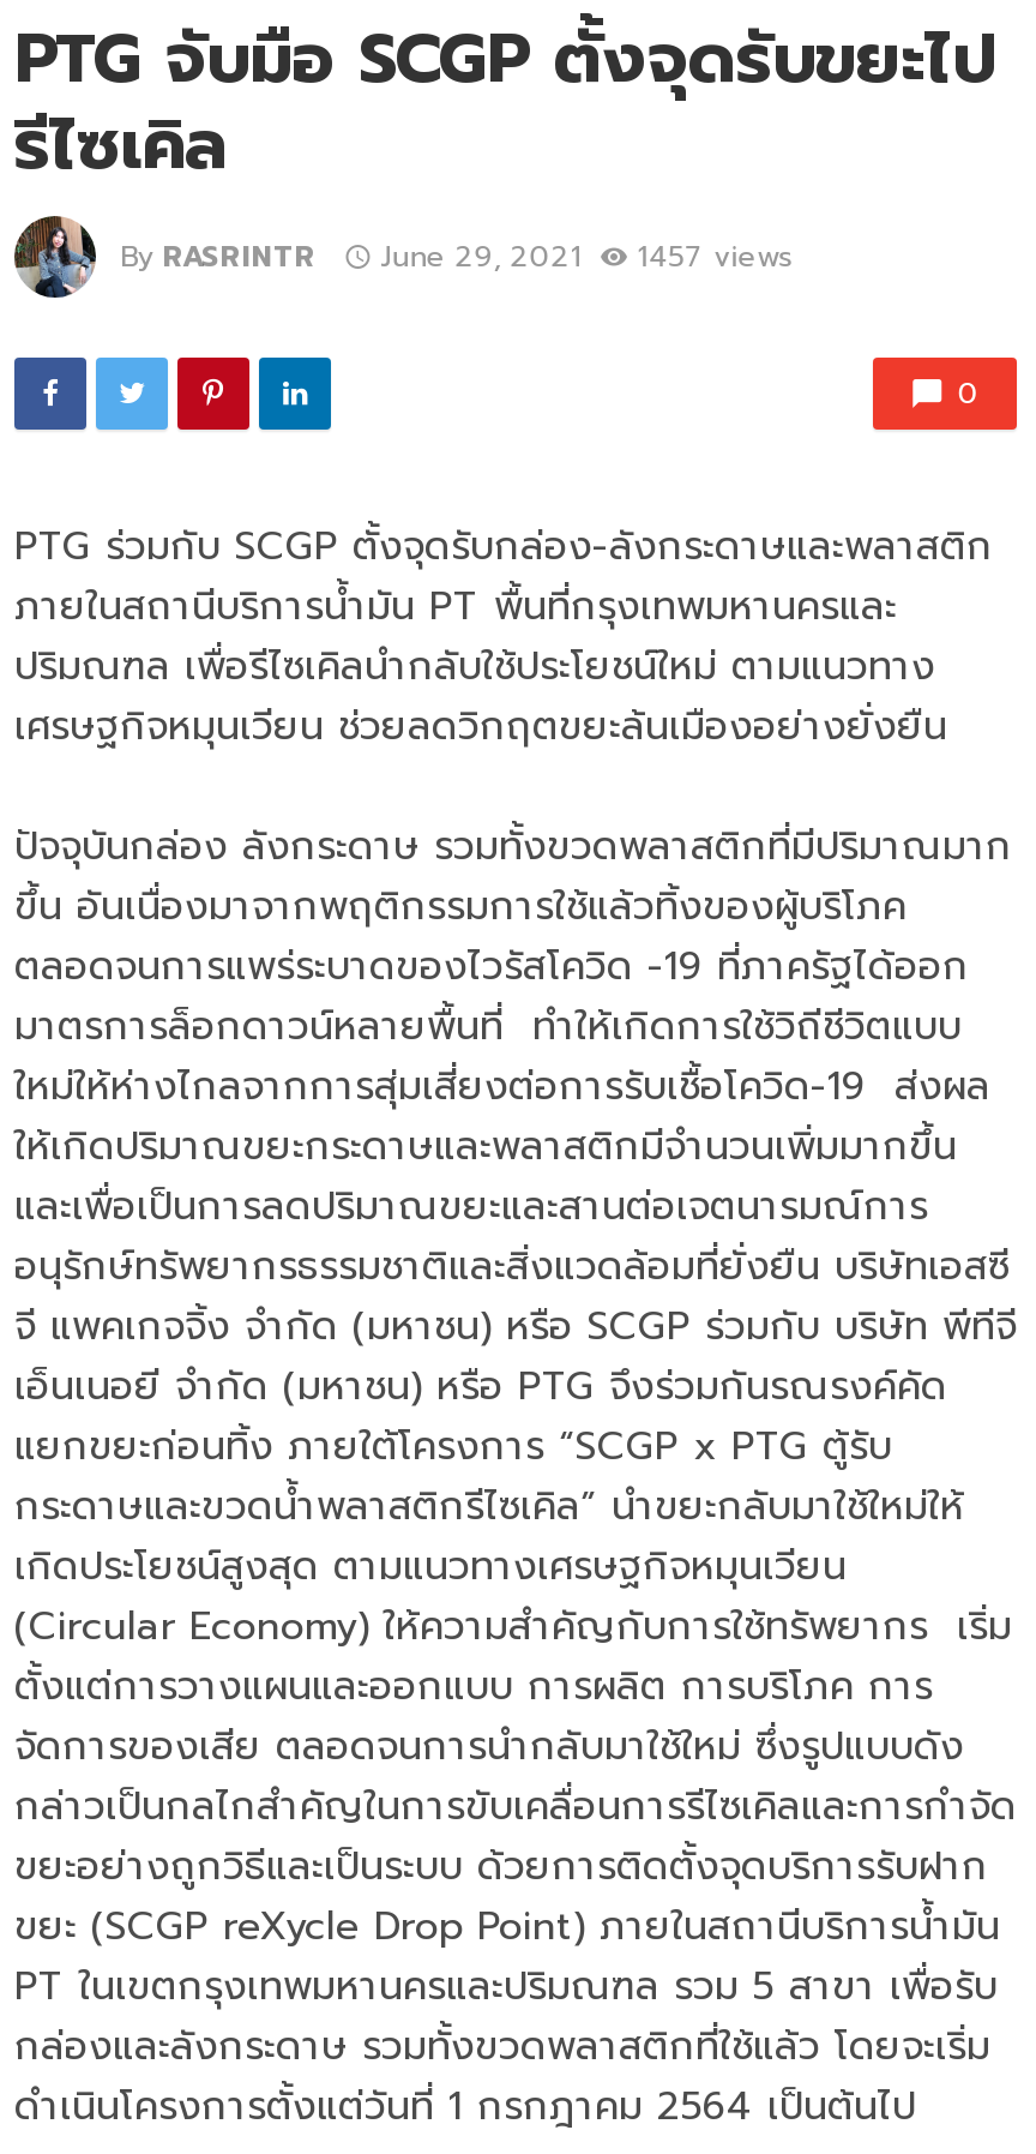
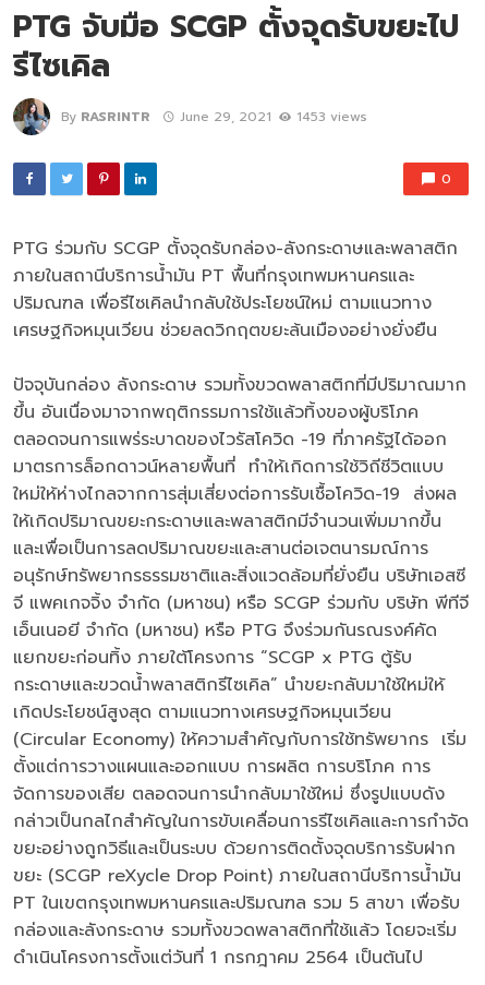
- By RASRINTR June 29, 2021 1457 views
+ By RASRINTR June 29, 2021 1453 views
